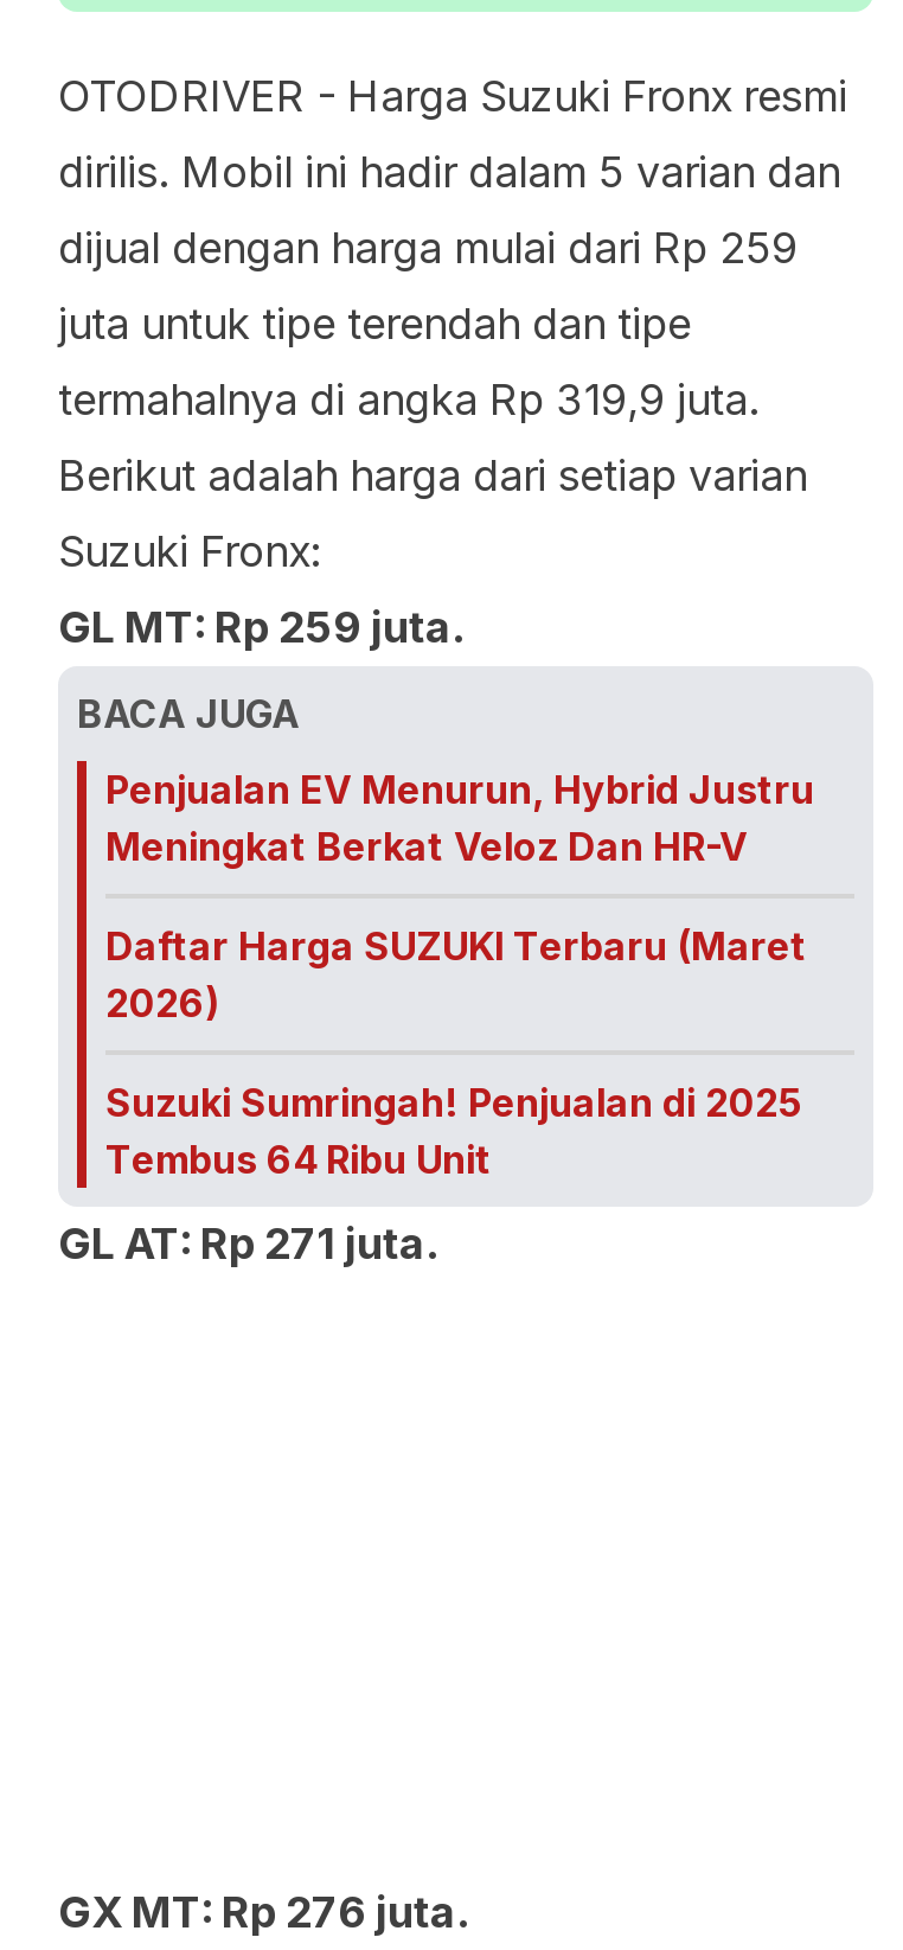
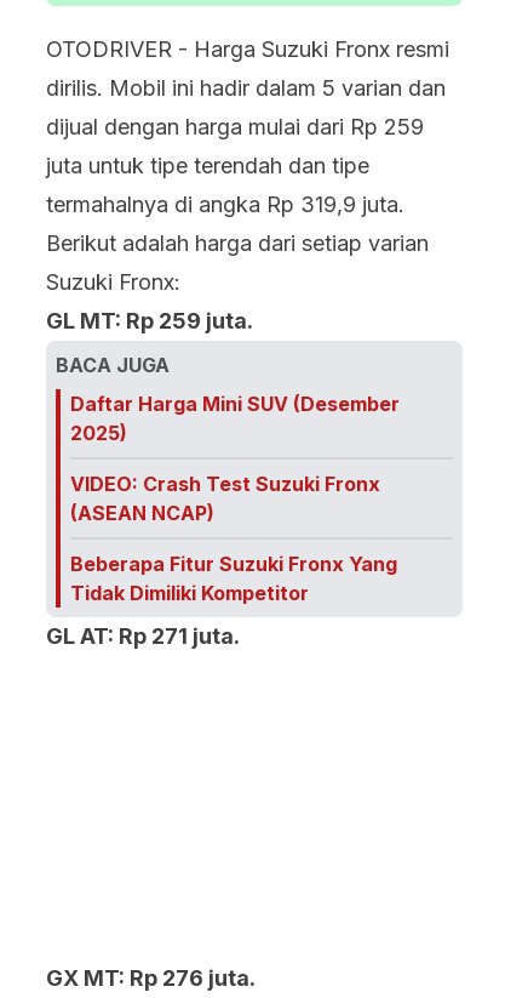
- Penjualan EV Menurun, Hybrid Justru
- Meningkat Berkat Veloz Dan HR-V
+ Daftar Harga Mini SUV (Desember
+ 2025)

- Daftar Harga SUZUKI Terbaru (Maret
- 2026)
+ VIDEO: Crash Test Suzuki Fronx
+ (ASEAN NCAP)

- Suzuki Sumringah! Penjualan di 2025
- Tembus 64 Ribu Unit
+ Beberapa Fitur Suzuki Fronx Yang
+ Tidak Dimiliki Kompetitor
